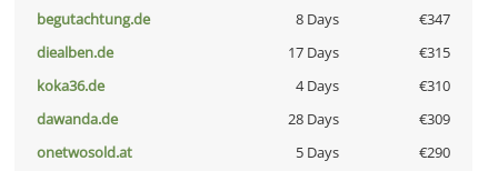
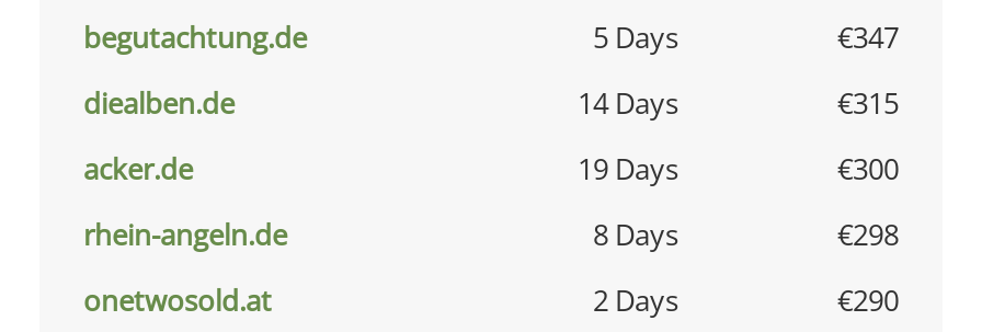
- 8 Days
+ 5 Days

- 17 Days
+ 14 Days

- koka36.de
- 4 Days
- €310
+ acker.de
+ 19 Days
+ €300

- dawanda.de
- 28 Days
- €309
+ rhein-angeln.de
+ 8 Days
+ €298

- 5 Days
+ 2 Days
